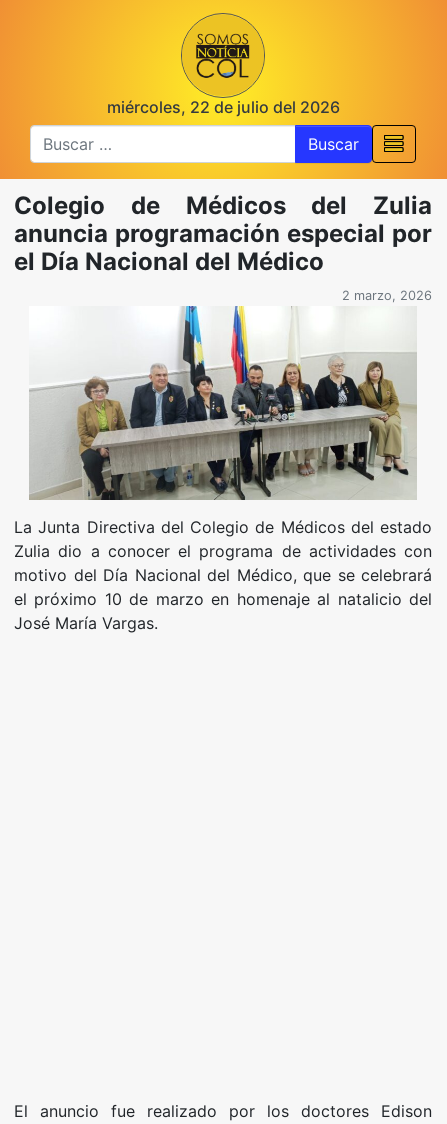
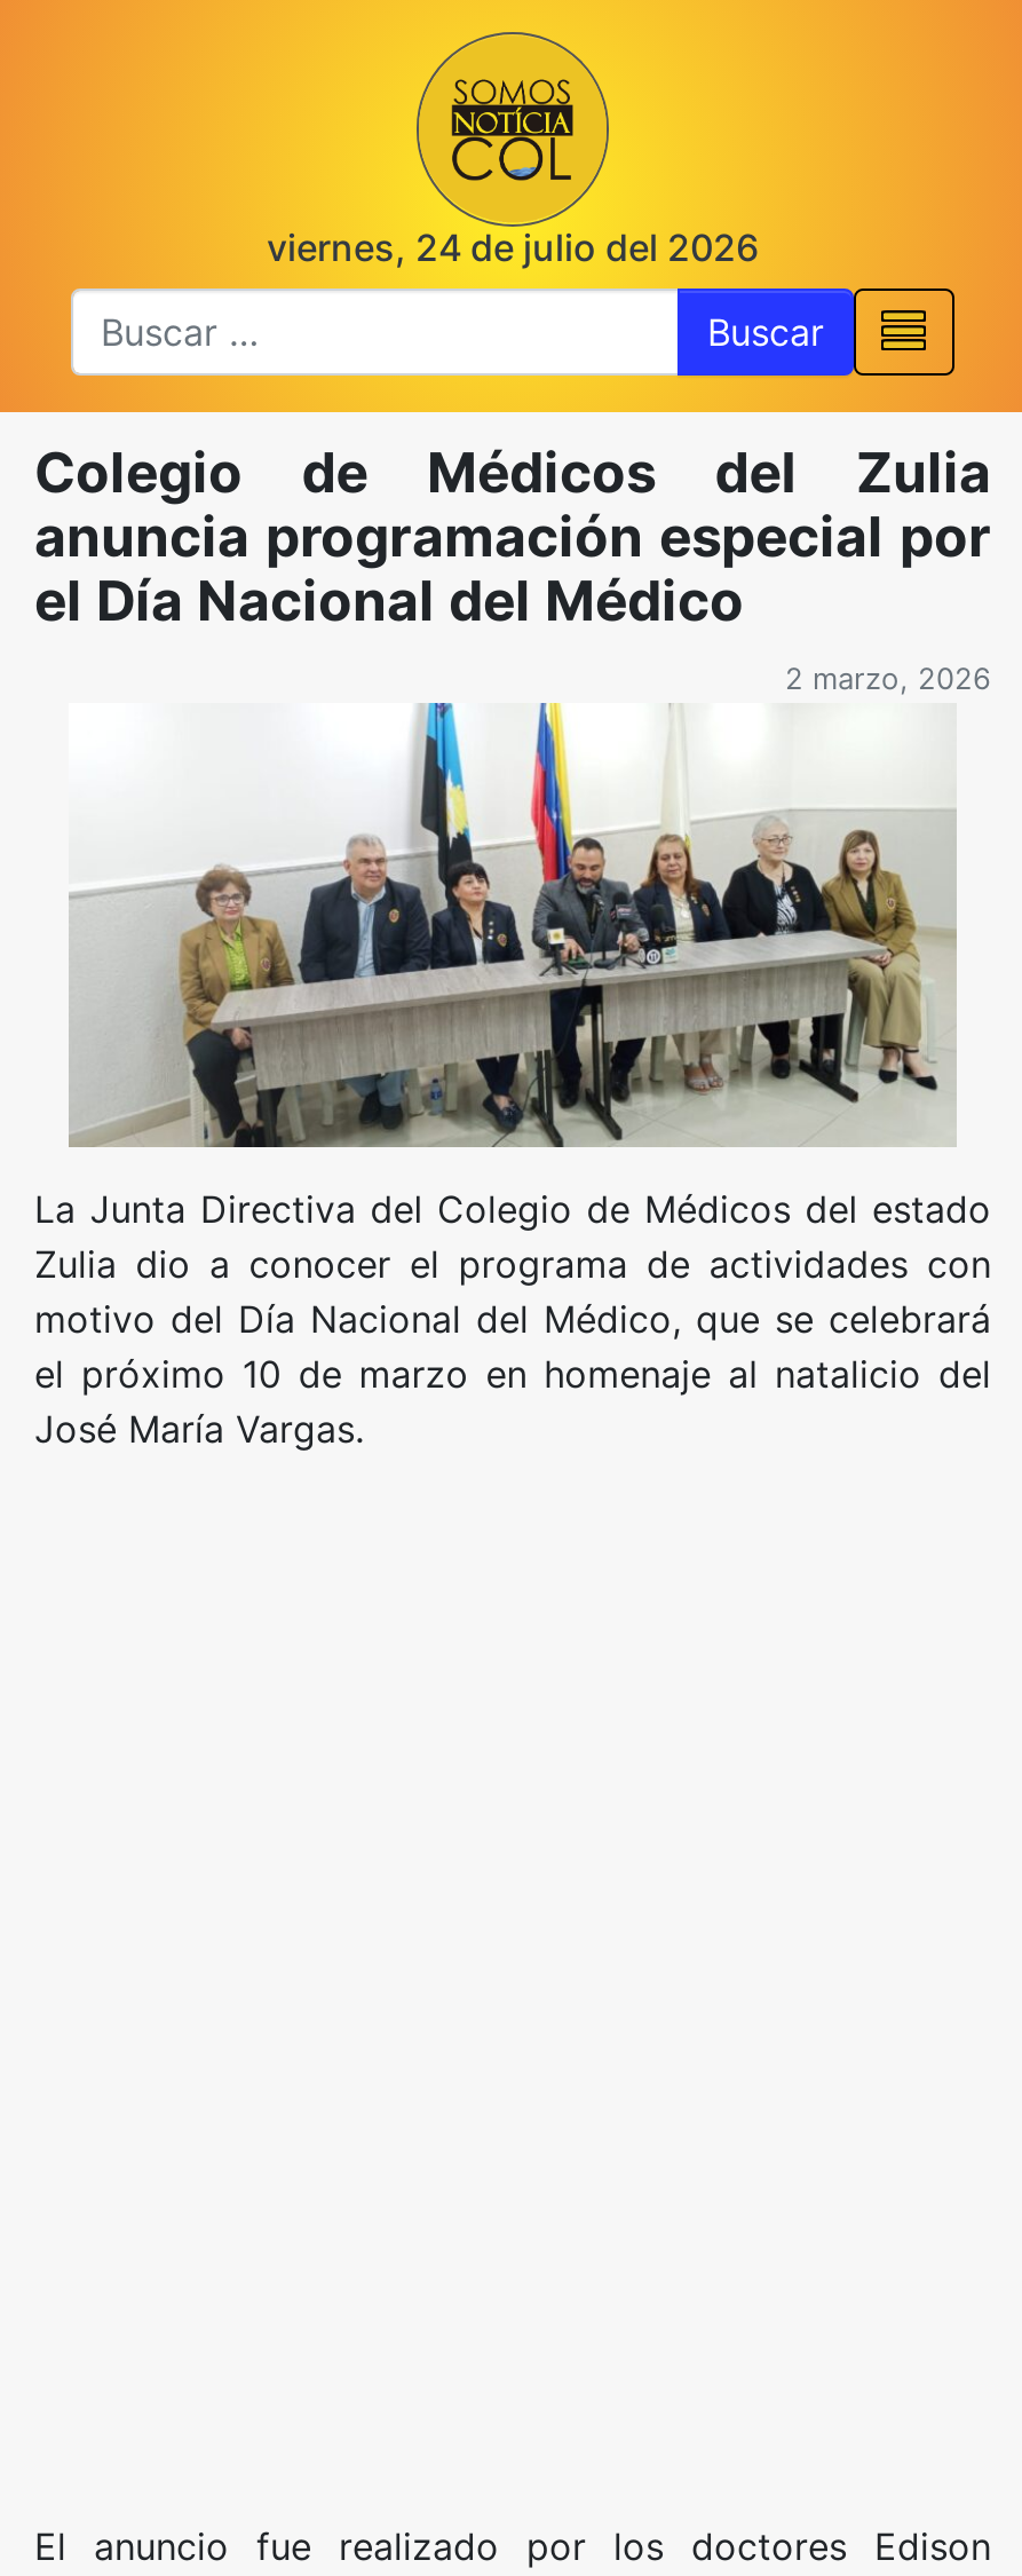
- miércoles, 22 de julio del 2026
+ viernes, 24 de julio del 2026
